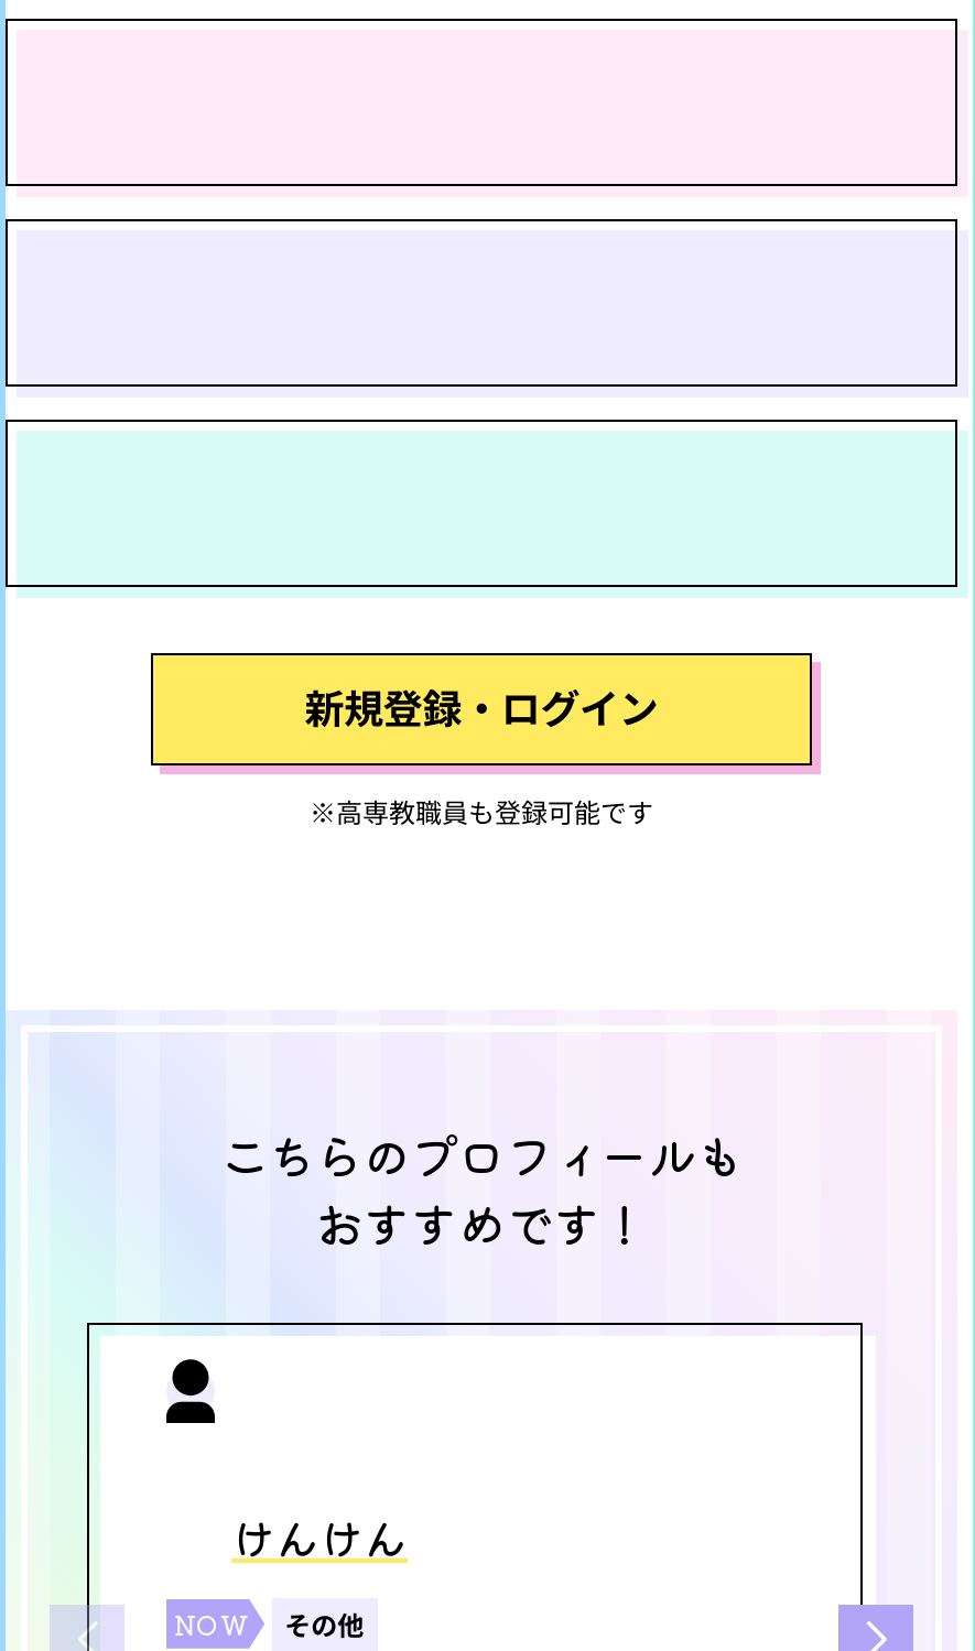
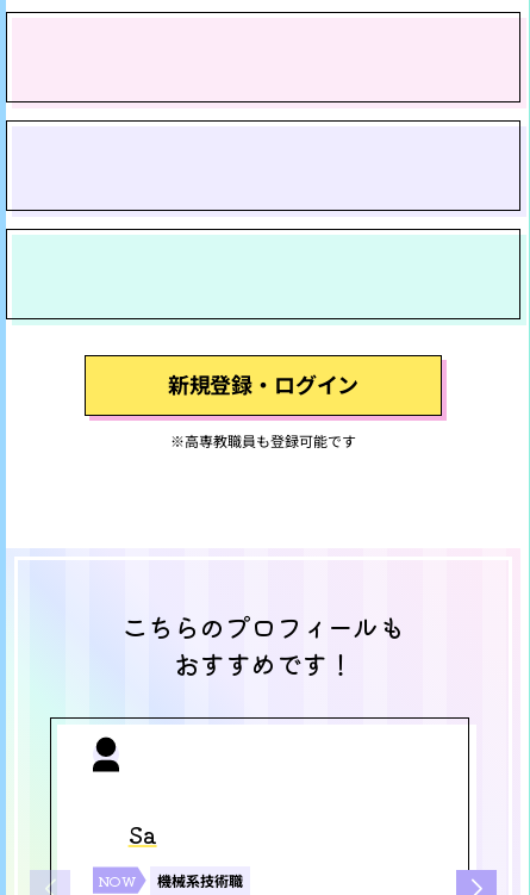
- けんけん
+ Sa

- その他
+ 機械系技術職
